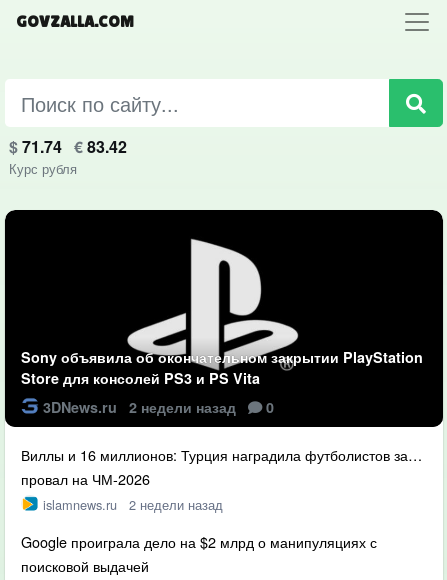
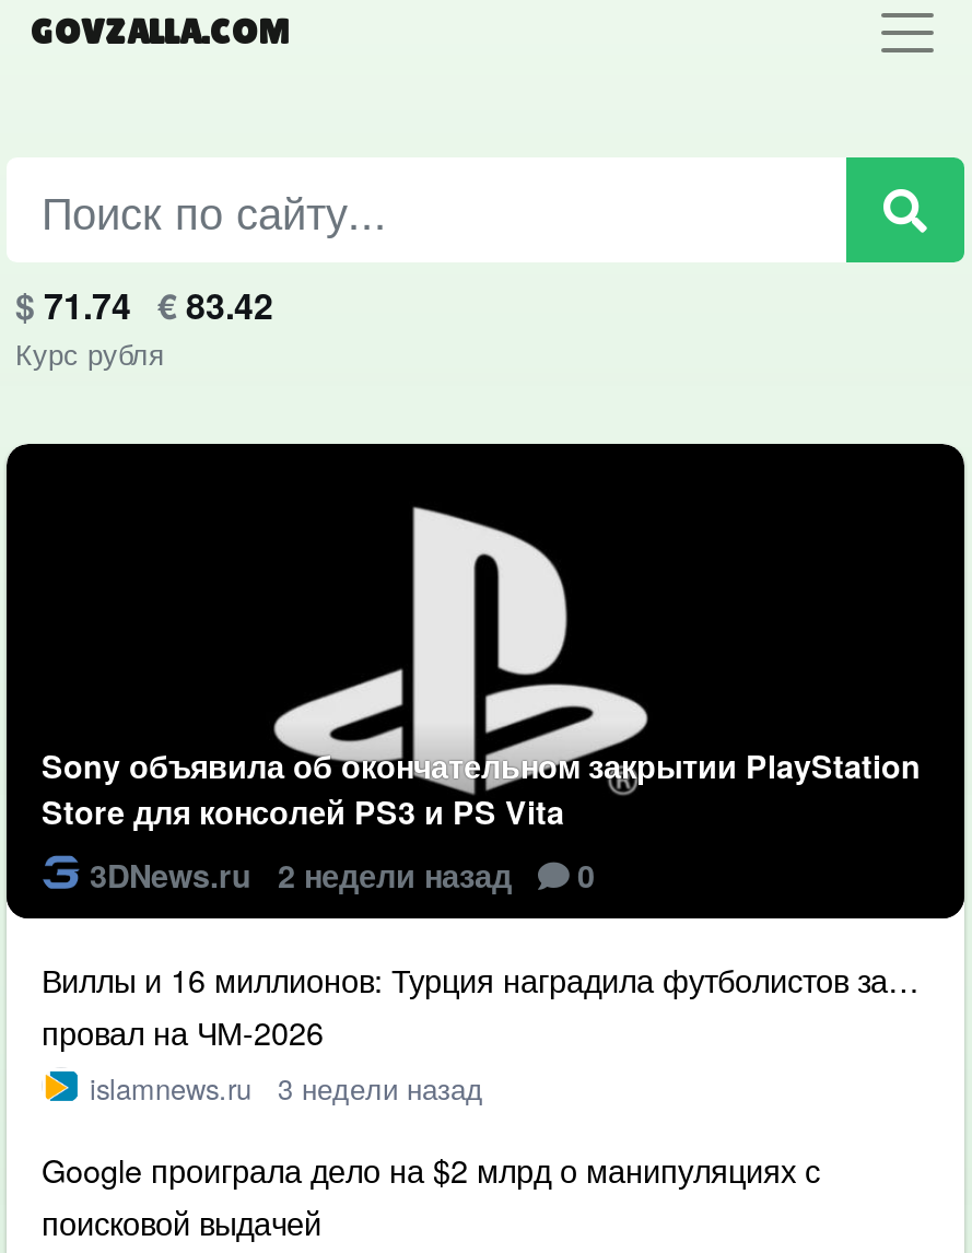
- islamnews.ru 2 недели назад
+ islamnews.ru 3 недели назад
